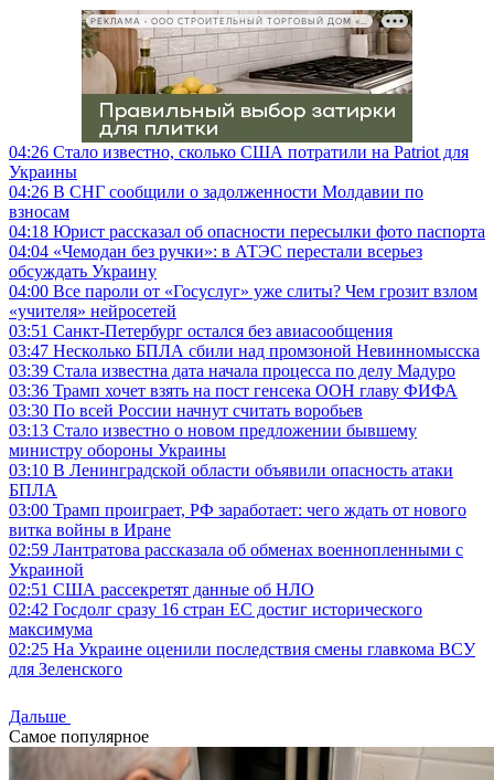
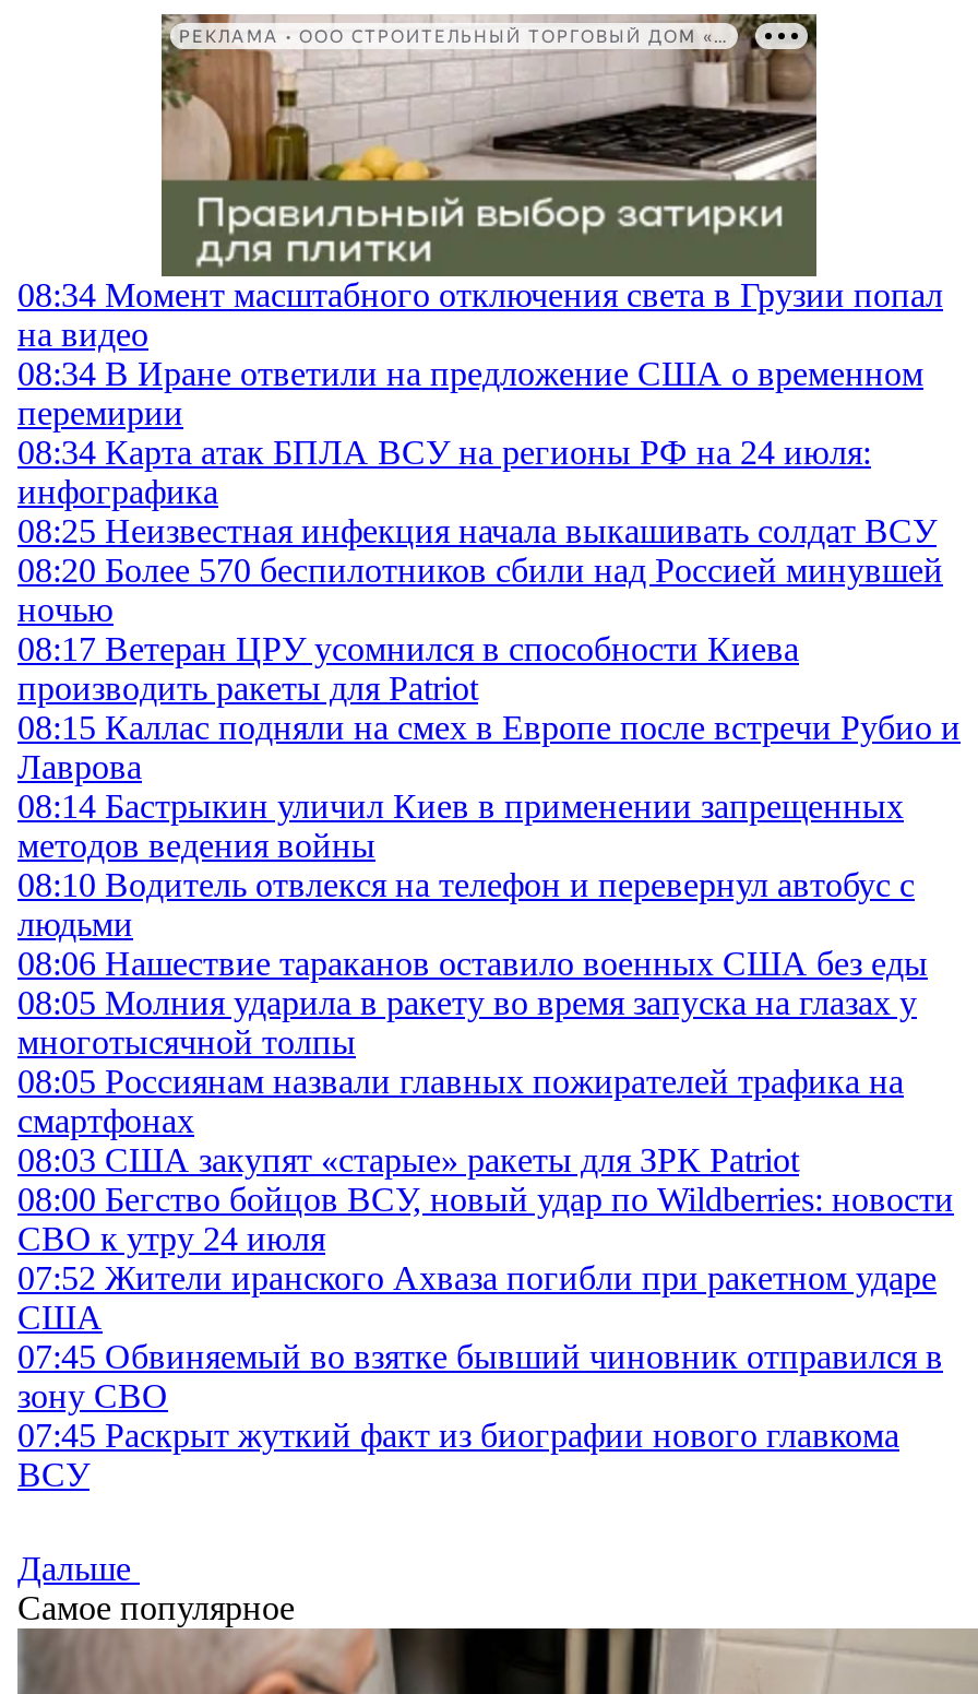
- 04:26 Стало известно, сколько США потратили на Patriot для
- Украины
- 04:26 В СНГ сообщили о задолженности Молдавии по
- взносам
- 04:18 Юрист рассказал об опасности пересылки фото паспорта
- 04:04 «Чемодан без ручки»: в АТЭС перестали всерьез
- обсуждать Украину
- 04:00 Все пароли от «Госуслуг» уже слиты? Чем грозит взлом
- «учителя» нейросетей
- 03:51 Санкт-Петербург остался без авиасообщения
- 03:47 Несколько БПЛА сбили над промзоной Невинномысска
- 03:39 Стала известна дата начала процесса по делу Мадуро
- 03:36 Трамп хочет взять на пост генсека ООН главу ФИФА
- 03:30 По всей России начнут считать воробьев
- 03:13 Стало известно о новом предложении бывшему
- министру обороны Украины
- 03:10 В Ленинградской области объявили опасность атаки
- БПЛА
- 03:00 Трамп проиграет, РФ заработает: чего ждать от нового
- витка войны в Иране
- 02:59 Лантратова рассказала об обменах военнопленными с
- Украиной
- 02:51 США рассекретят данные об НЛО
- 02:42 Госдолг сразу 16 стран ЕС достиг исторического
- максимума
- 02:25 На Украине оценили последствия смены главкома ВСУ
- для Зеленского
+ 08:34 Момент масштабного отключения света в Грузии попал
+ на видео
+ 08:34 В Иране ответили на предложение США о временном
+ перемирии
+ 08:34 Карта атак БПЛА ВСУ на регионы РФ на 24 июля:
+ инфографика
+ 08:25 Неизвестная инфекция начала выкашивать солдат ВСУ
+ 08:20 Более 570 беспилотников сбили над Россией минувшей
+ ночью
+ 08:17 Ветеран ЦРУ усомнился в способности Киева
+ производить ракеты для Patriot
+ 08:15 Каллас подняли на смех в Европе после встречи Рубио и
+ Лаврова
+ 08:14 Бастрыкин уличил Киев в применении запрещенных
+ методов ведения войны
+ 08:10 Водитель отвлекся на телефон и перевернул автобус с
+ людьми
+ 08:06 Нашествие тараканов оставило военных США без еды
+ 08:05 Молния ударила в ракету во время запуска на глазах у
+ многотысячной толпы
+ 08:05 Россиянам назвали главных пожирателей трафика на
+ смартфонах
+ 08:03 США закупят «старые» ракеты для ЗРК Patriot
+ 08:00 Бегство бойцов ВСУ, новый удар по Wildberries: новости
+ СВО к утру 24 июля
+ 07:52 Жители иранского Ахваза погибли при ракетном ударе
+ США
+ 07:45 Обвиняемый во взятке бывший чиновник отправился в
+ зону СВО
+ 07:45 Раскрыт жуткий факт из биографии нового главкома
+ ВСУ
